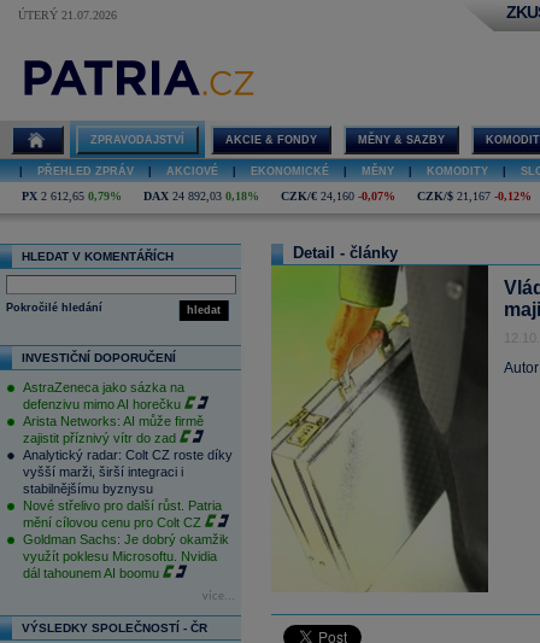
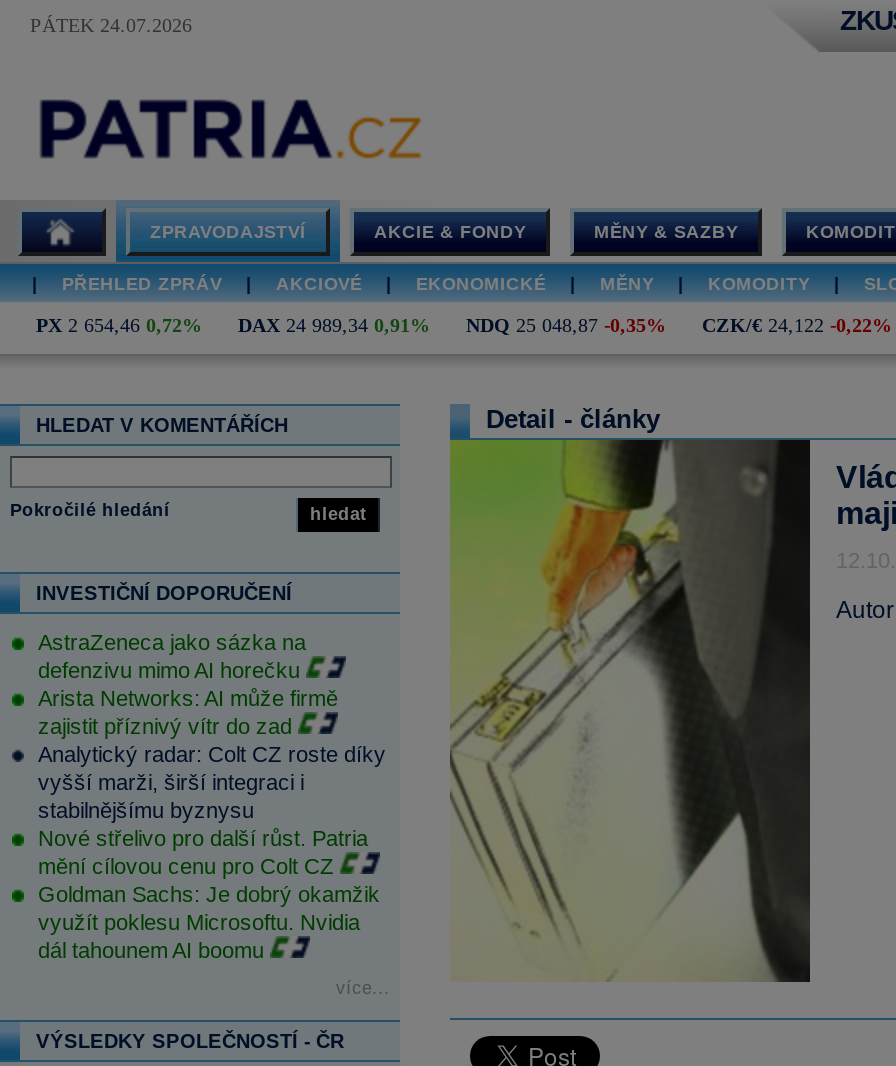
- ÚTERÝ 21.07.2026
+ PÁTEK 24.07.2026

- PX 2 612,65 0,79%
- DAX 24 892,03 0,18%
- CZK/€ 24,160 -0,07%
- CZK/$ 21,167 -0,12%
+ PX 2 654,46 0,72%
+ DAX 24 989,34 0,91%
+ NDQ 25 048,87 -0,35%
+ CZK/€ 24,122 -0,22%
